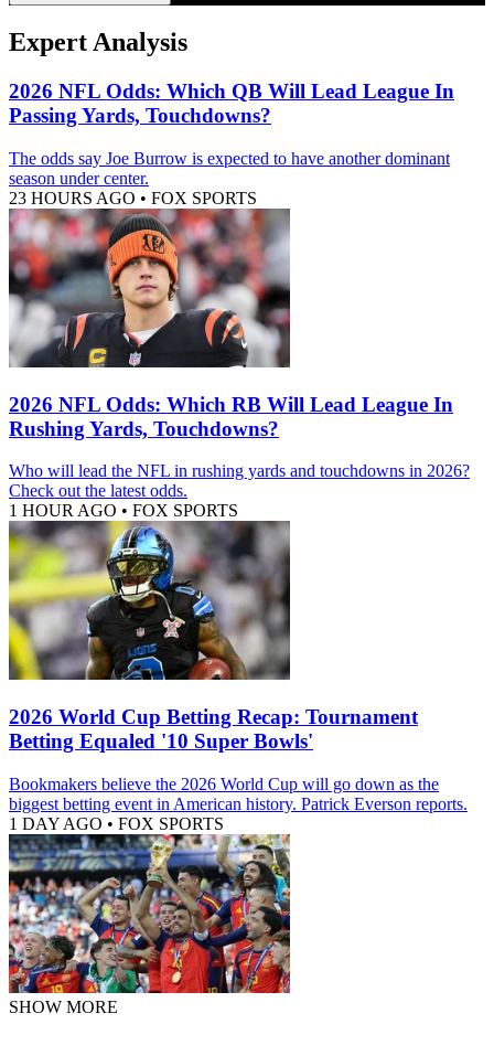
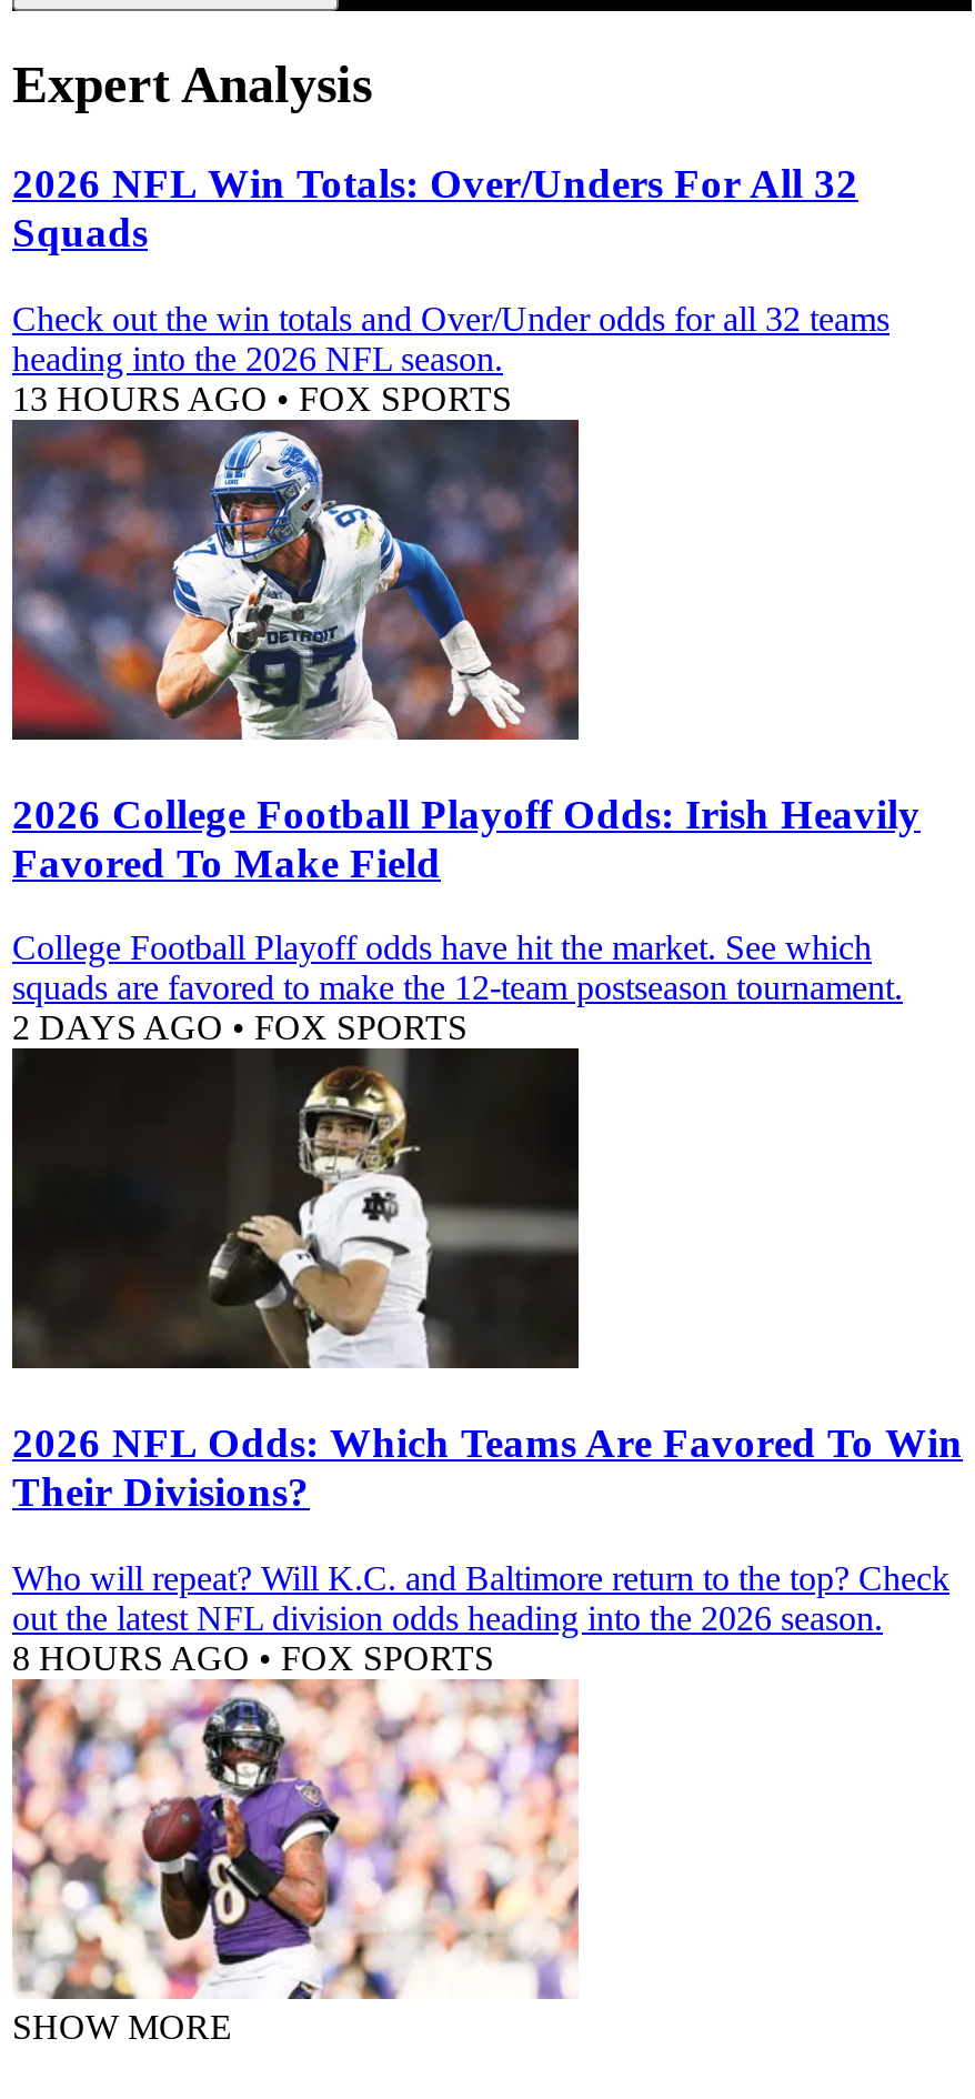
- 2026 NFL Odds: Which QB Will Lead League In
- Passing Yards, Touchdowns?
+ 2026 NFL Win Totals: Over/Unders For All 32
+ Squads

- The odds say Joe Burrow is expected to have another dominant
- season under center.
- 23 HOURS AGO • FOX SPORTS
+ Check out the win totals and Over/Under odds for all 32 teams
+ heading into the 2026 NFL season.
+ 13 HOURS AGO • FOX SPORTS

- [image]
- 2026 NFL Odds: Which RB Will Lead League In
- Rushing Yards, Touchdowns?
+ [image]
+ 2026 College Football Playoff Odds: Irish Heavily
+ Favored To Make Field

- Who will lead the NFL in rushing yards and touchdowns in 2026?
- Check out the latest odds.
- 1 HOUR AGO • FOX SPORTS
+ College Football Playoff odds have hit the market. See which
+ squads are favored to make the 12-team postseason tournament.
+ 2 DAYS AGO • FOX SPORTS

- [image]
- 2026 World Cup Betting Recap: Tournament
- Betting Equaled '10 Super Bowls'
+ [image]
+ 2026 NFL Odds: Which Teams Are Favored To Win
+ Their Divisions?

- Bookmakers believe the 2026 World Cup will go down as the
- biggest betting event in American history. Patrick Everson reports.
- 1 DAY AGO • FOX SPORTS
+ Who will repeat? Will K.C. and Baltimore return to the top? Check
+ out the latest NFL division odds heading into the 2026 season.
+ 8 HOURS AGO • FOX SPORTS

- [image]
+ [image]
